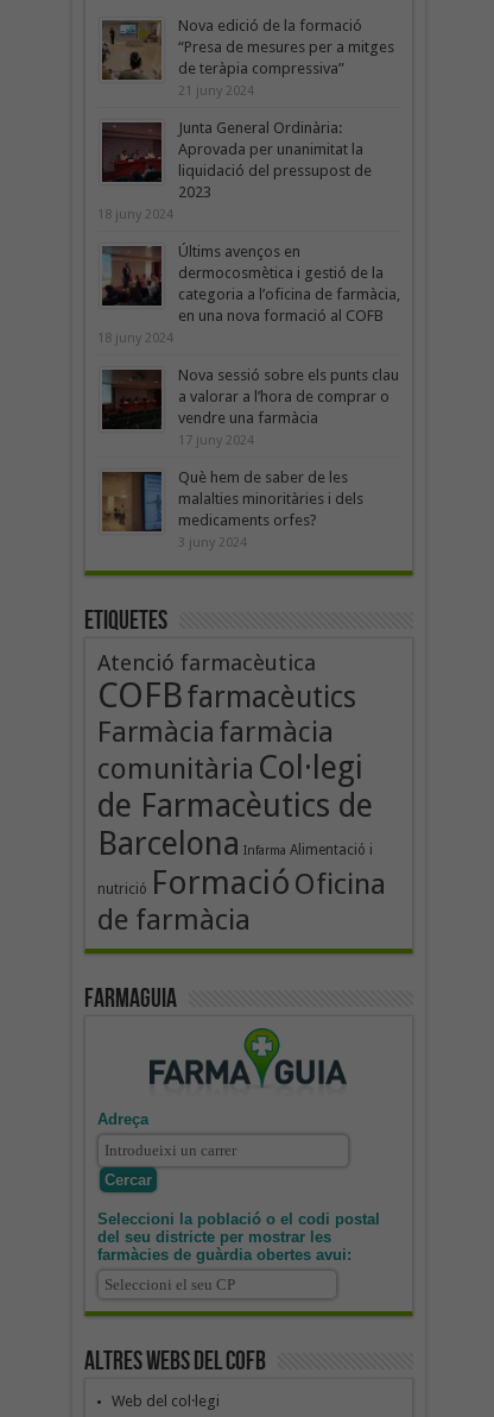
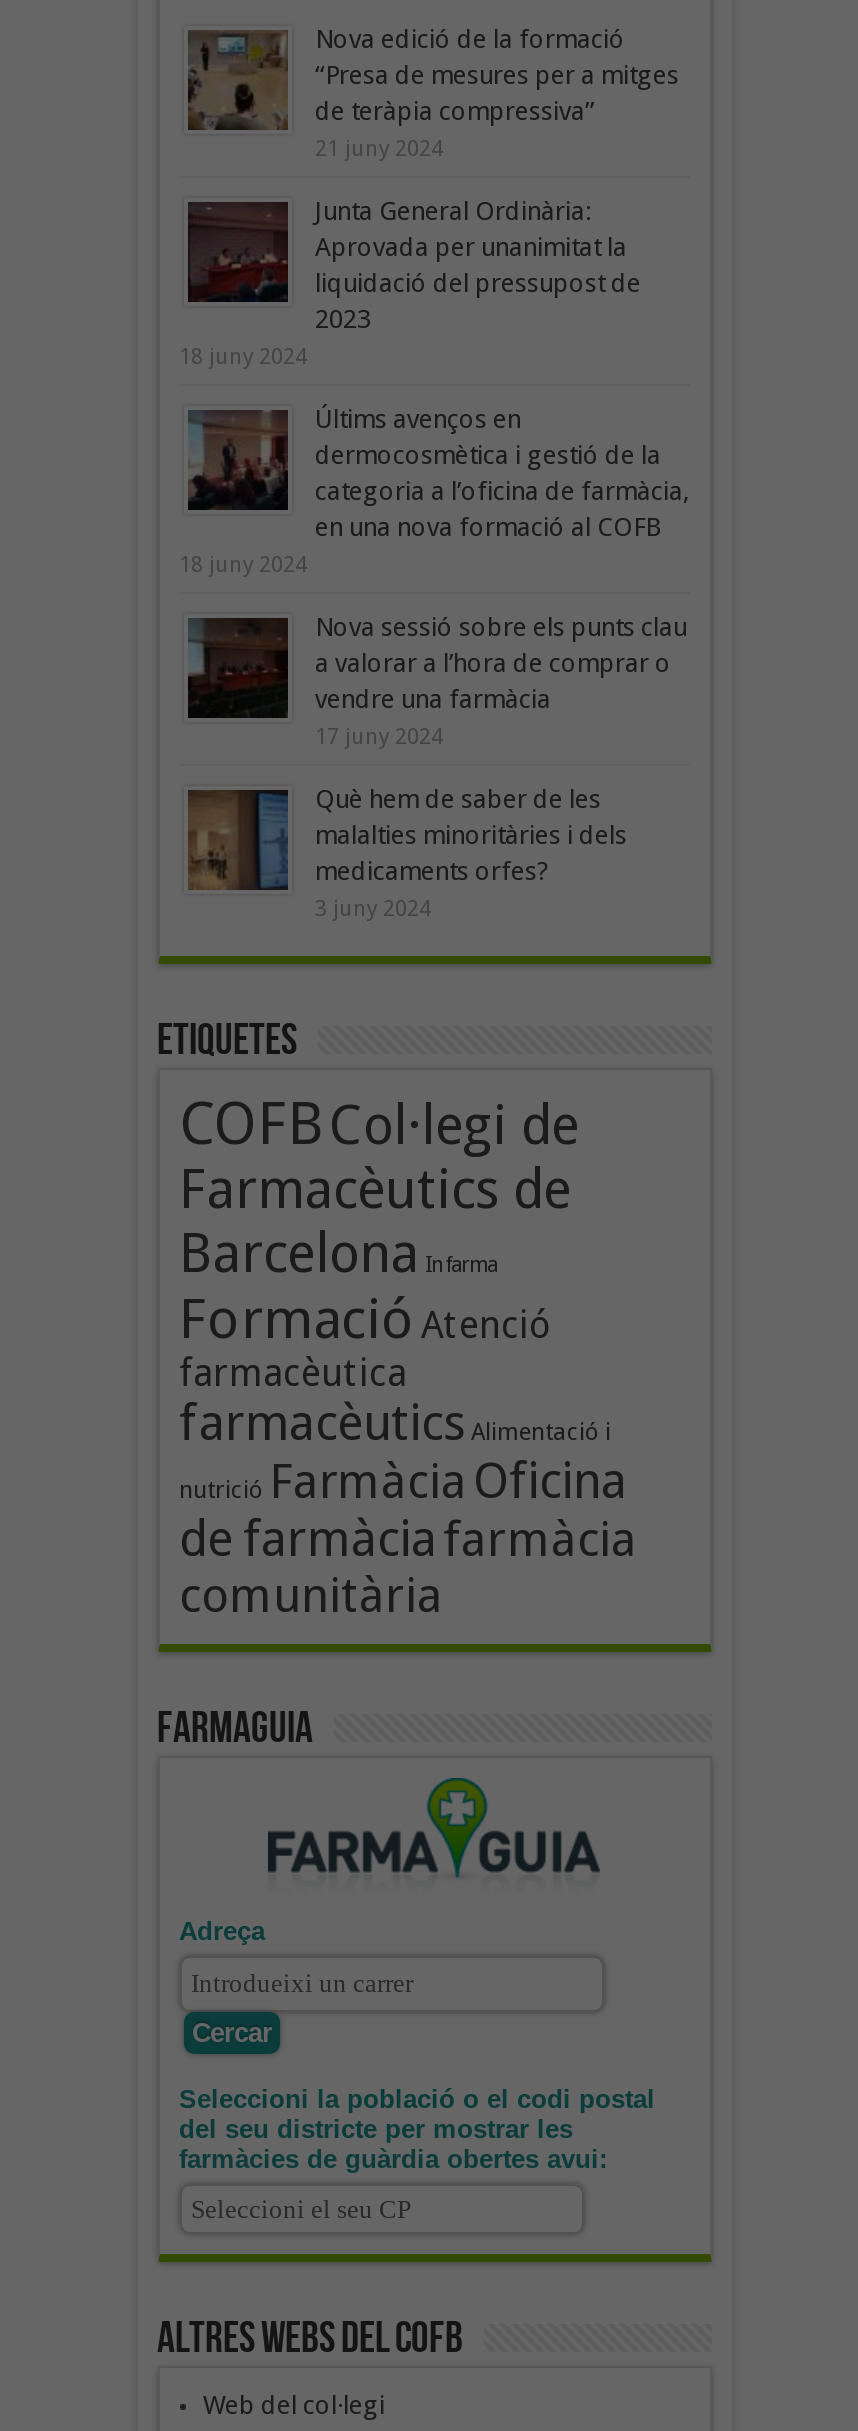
- Atenció farmacèutica
- COFB farmacèutics
- Farmàcia farmàcia
- comunitària Col·legi
- de Farmacèutics de
- Barcelona Infarma Alimentació i
- nutrició Formació Oficina
- de farmàcia
+ COFB Col·legi de
+ Farmacèutics de
+ Barcelona Infarma
+ Formació Atenció
+ farmacèutica
+ farmacèutics Alimentació i
+ nutrició Farmàcia Oficina
+ de farmàcia farmàcia
+ comunitària
